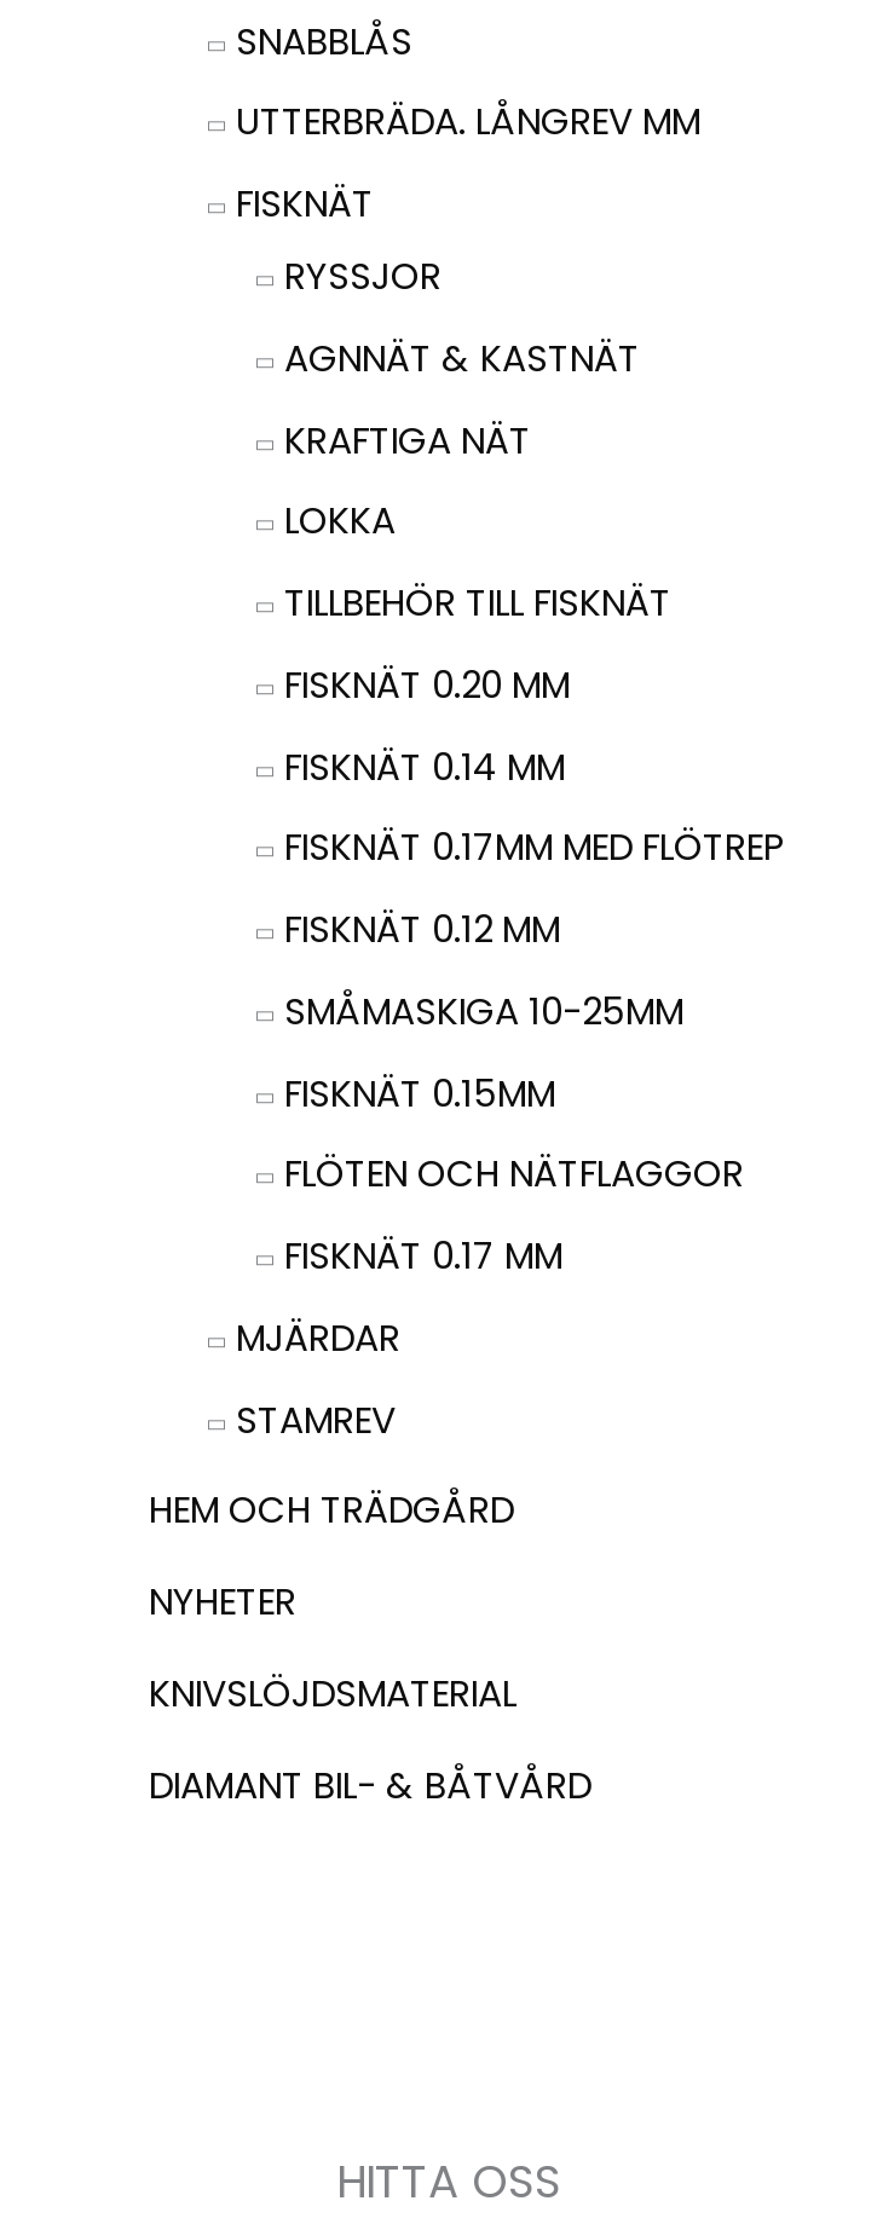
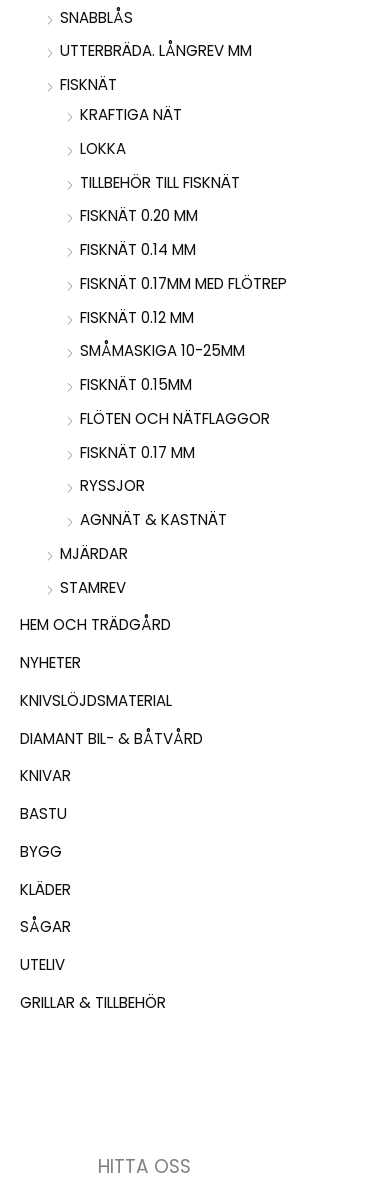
moved down: RYSSJOR | AGNNÄT & KASTNÄT

moved up: KRAFTIGA NÄT | LOKKA | TILLBEHÖR TILL FISKNÄT | ... | FLÖTEN OCH NÄTFLAGGOR | FISKNÄT 0.17 MM

+ KNIVAR
+ BASTU
+ BYGG
+ KLÄDER
+ SÅGAR
+ UTELIV
+ GRILLAR & TILLBEHÖR
